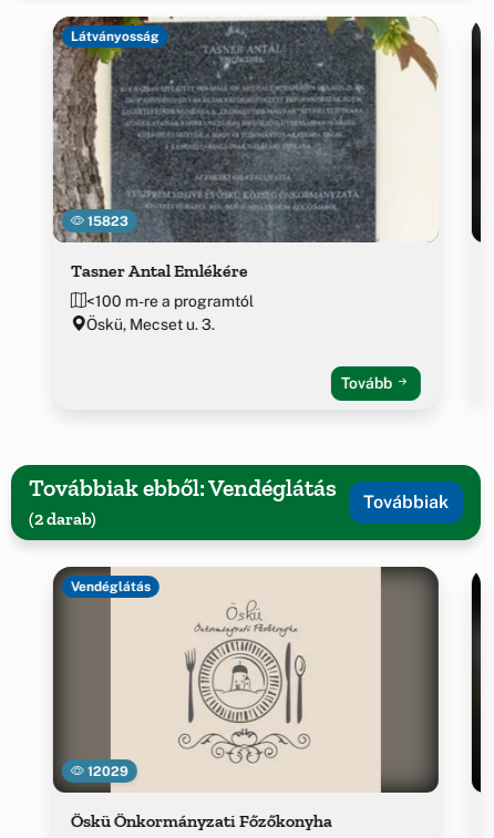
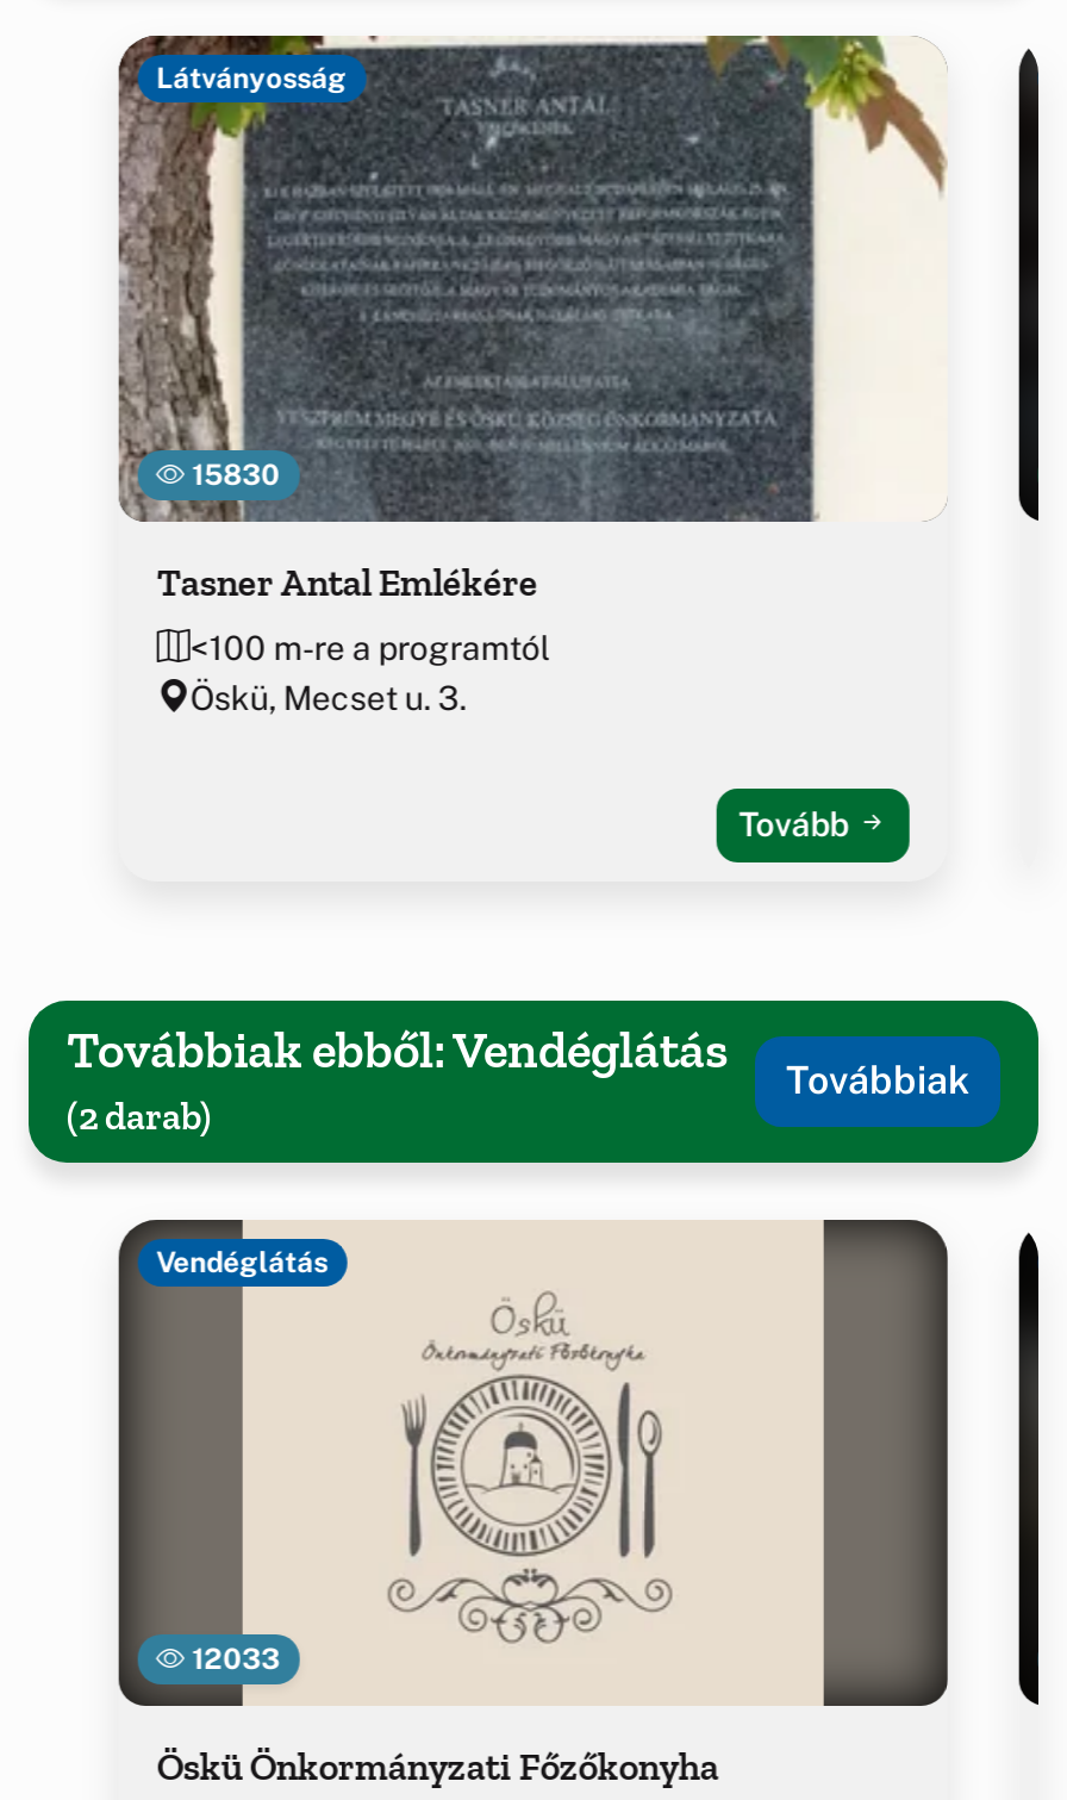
- 15823
+ 15830

- 12029
+ 12033
